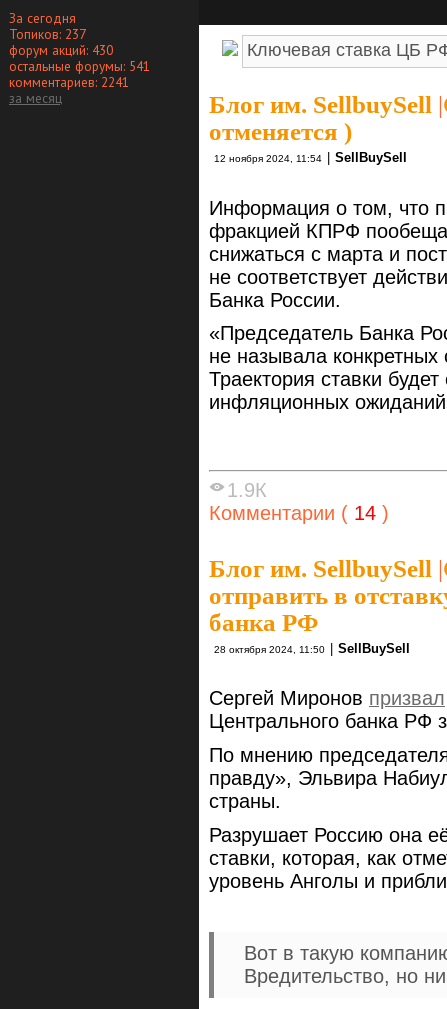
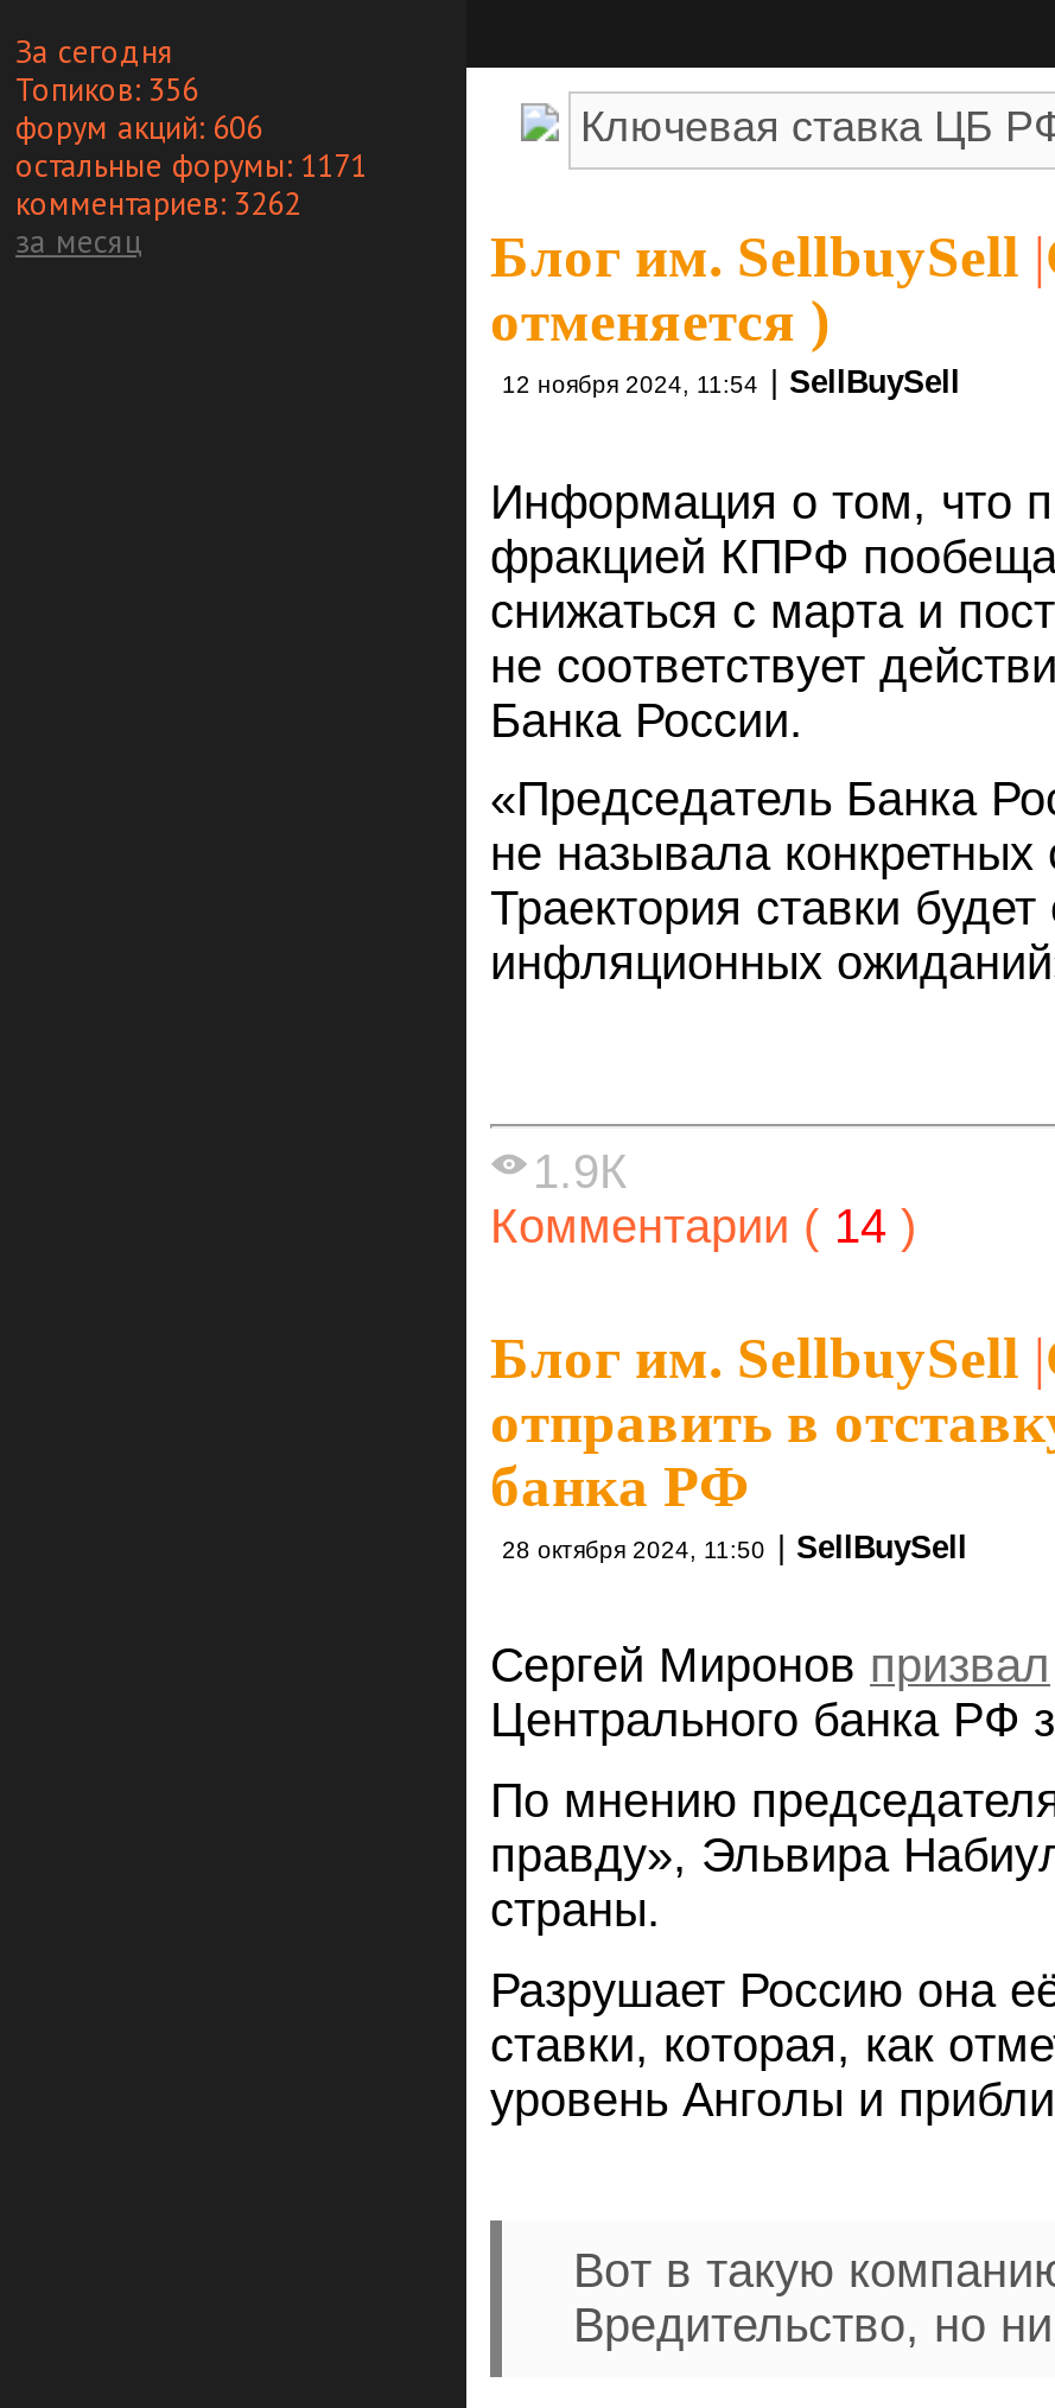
- Топиков: 237
+ Топиков: 356

- форум акций: 430
+ форум акций: 606

- остальные форумы: 541
+ остальные форумы: 1171

- комментариев: 2241
+ комментариев: 3262
